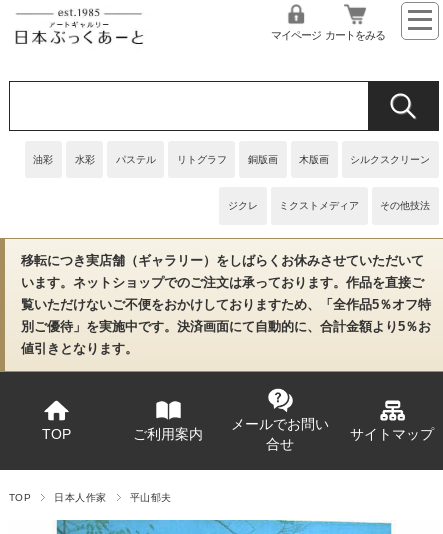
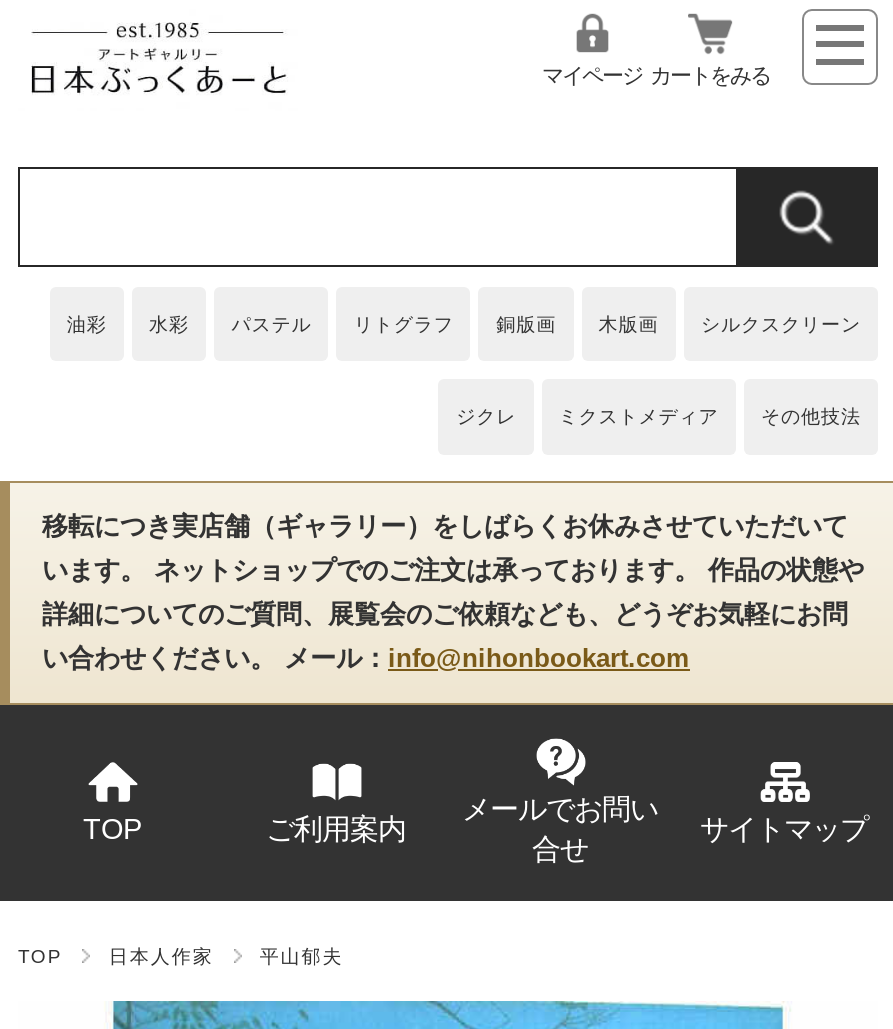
- います。ネットショップでのご注文は承っております。作品を直接ご
- 覧いただけないご不便をおかけしておりますため、「全作品5％オフ特
- 別ご優待」を実施中です。決済画面にて自動的に、合計金額より5％お
- 値引きとなります。
+ います。 ネットショップでのご注文は承っております。 作品の状態や
+ 詳細についてのご質問、展覧会のご依頼なども、どうぞお気軽にお問
+ い合わせください。 メール：info@nihonbookart.com
